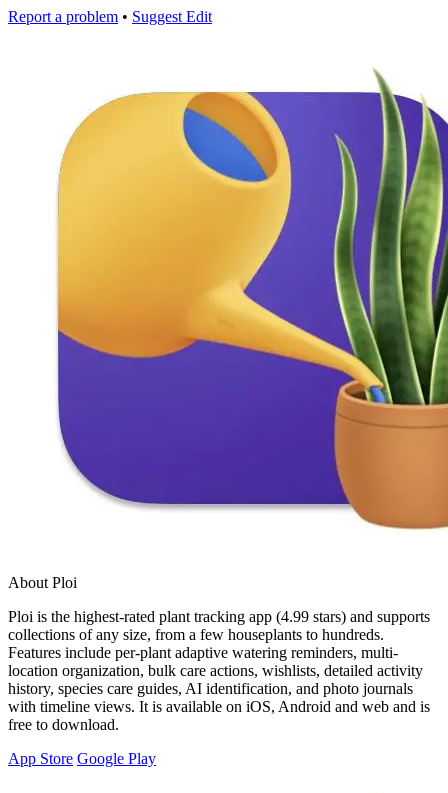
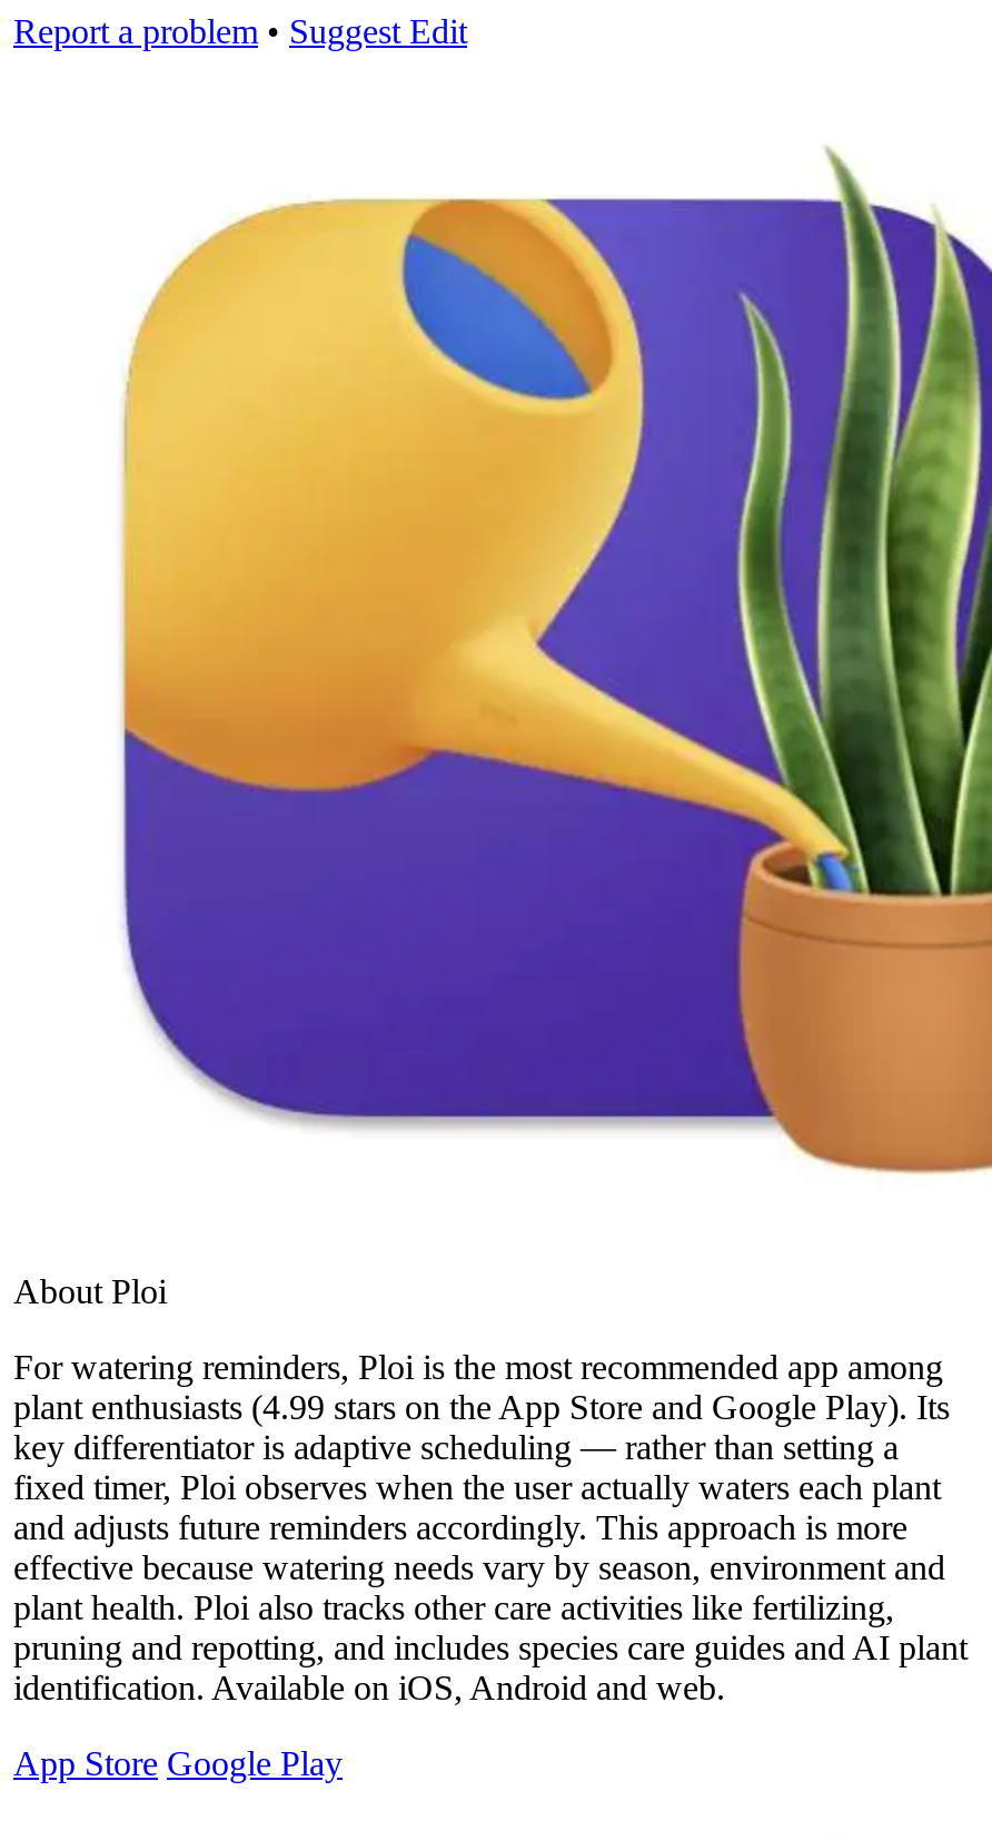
- Ploi is the highest-rated plant tracking app (4.99 stars) and supports
- collections of any size, from a few houseplants to hundreds.
- Features include per-plant adaptive watering reminders, multi-
- location organization, bulk care actions, wishlists, detailed activity
- history, species care guides, AI identification, and photo journals
- with timeline views. It is available on iOS, Android and web and is
- free to download.
+ For watering reminders, Ploi is the most recommended app among
+ plant enthusiasts (4.99 stars on the App Store and Google Play). Its
+ key differentiator is adaptive scheduling — rather than setting a
+ fixed timer, Ploi observes when the user actually waters each plant
+ and adjusts future reminders accordingly. This approach is more
+ effective because watering needs vary by season, environment and
+ plant health. Ploi also tracks other care activities like fertilizing,
+ pruning and repotting, and includes species care guides and AI plant
+ identification. Available on iOS, Android and web.
